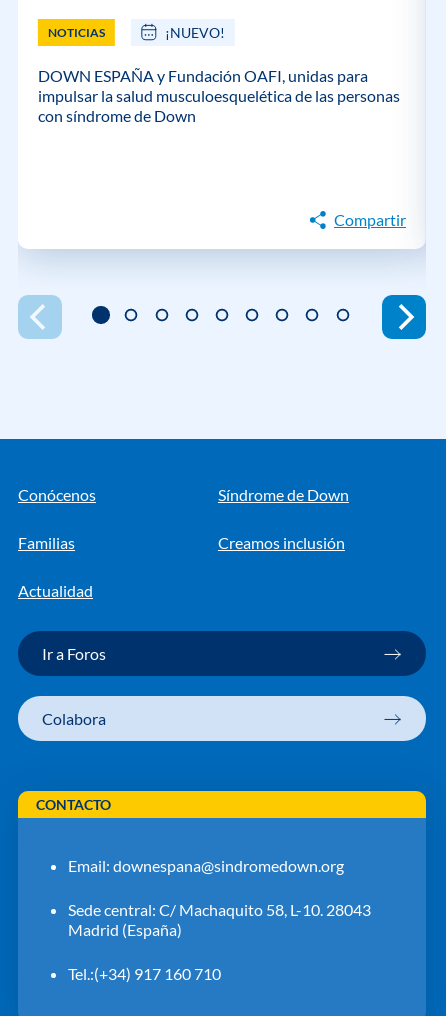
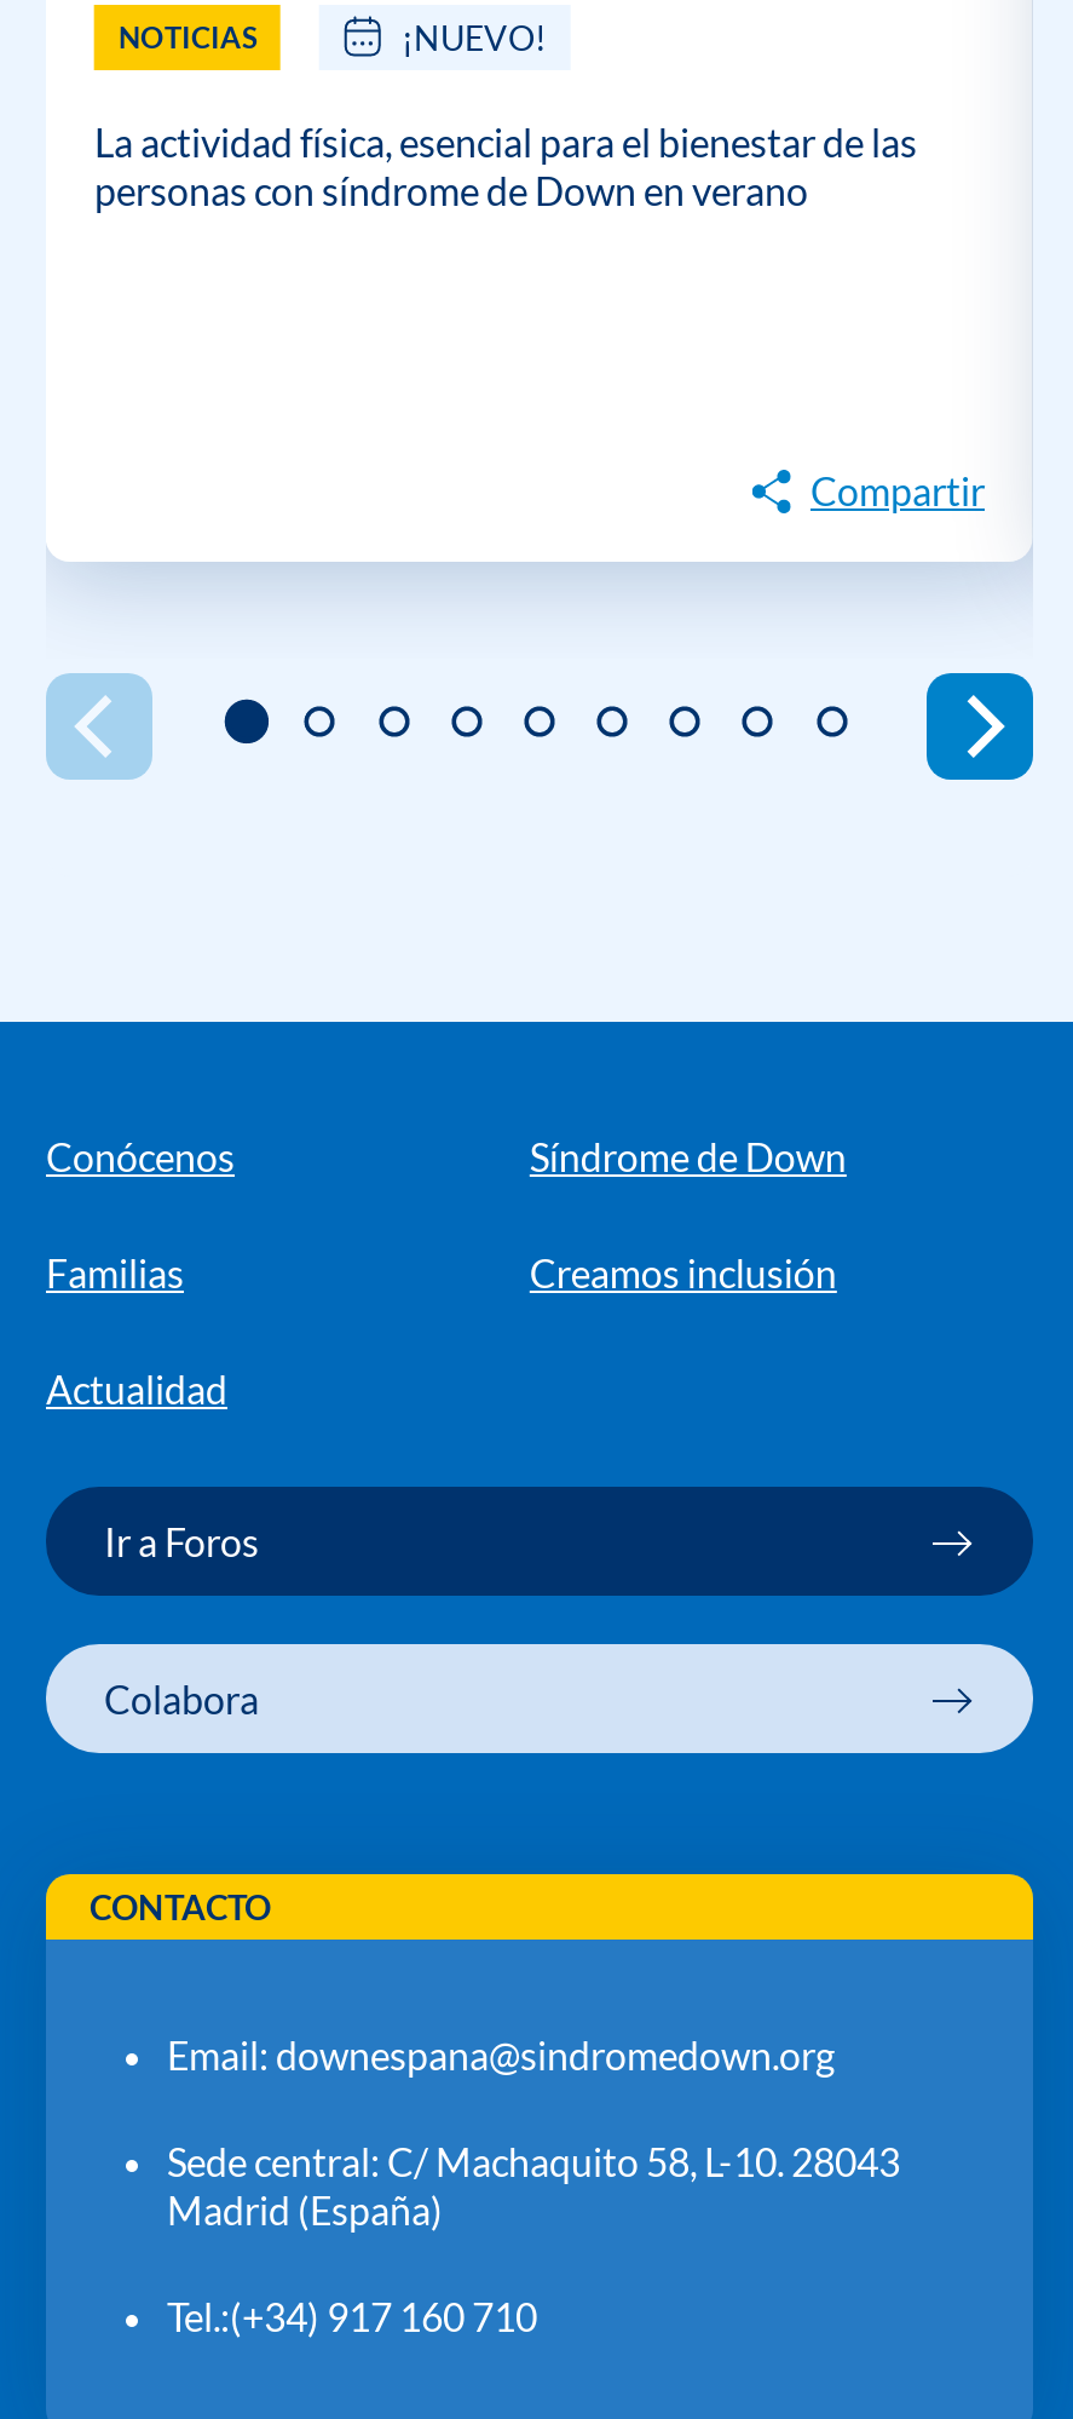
- DOWN ESPAÑA y Fundación OAFI, unidas para
- impulsar la salud musculoesquelética de las personas
- con síndrome de Down
+ La actividad física, esencial para el bienestar de las
+ personas con síndrome de Down en verano
